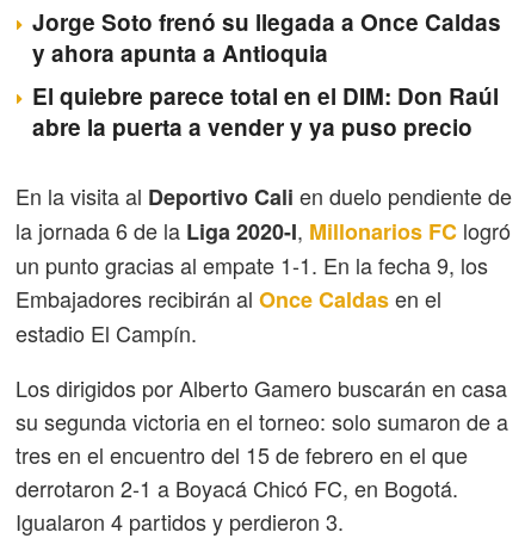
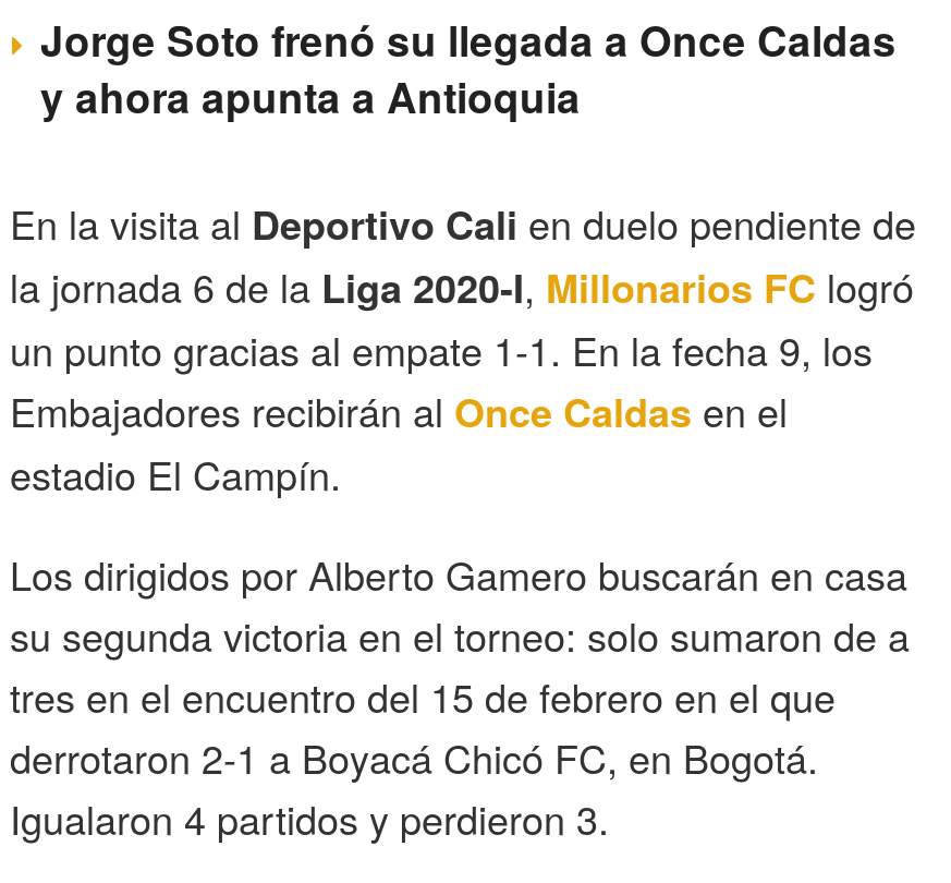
- El quiebre parece total en el DIM: Don Raúl
- abre la puerta a vender y ya puso precio
